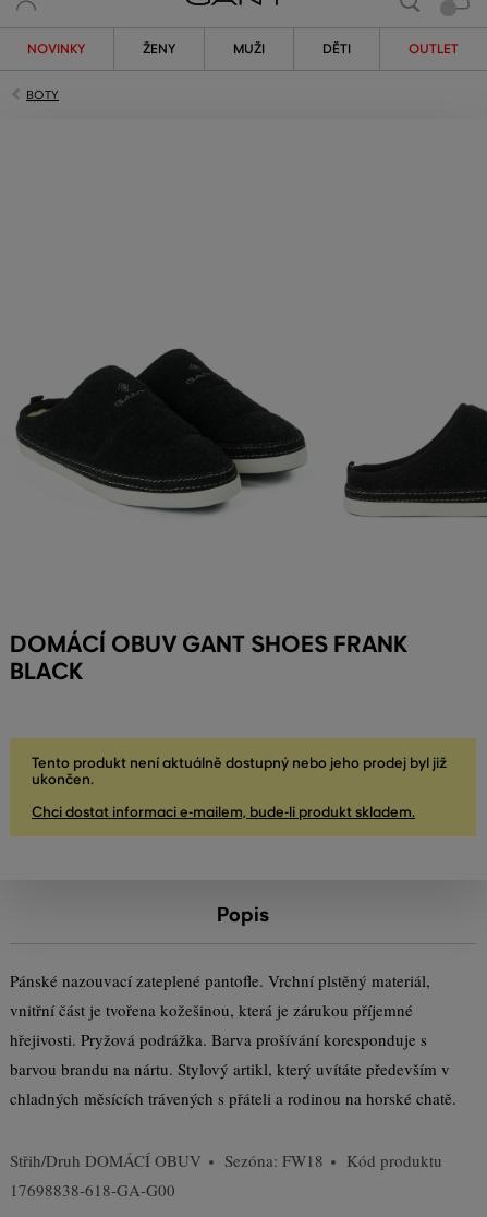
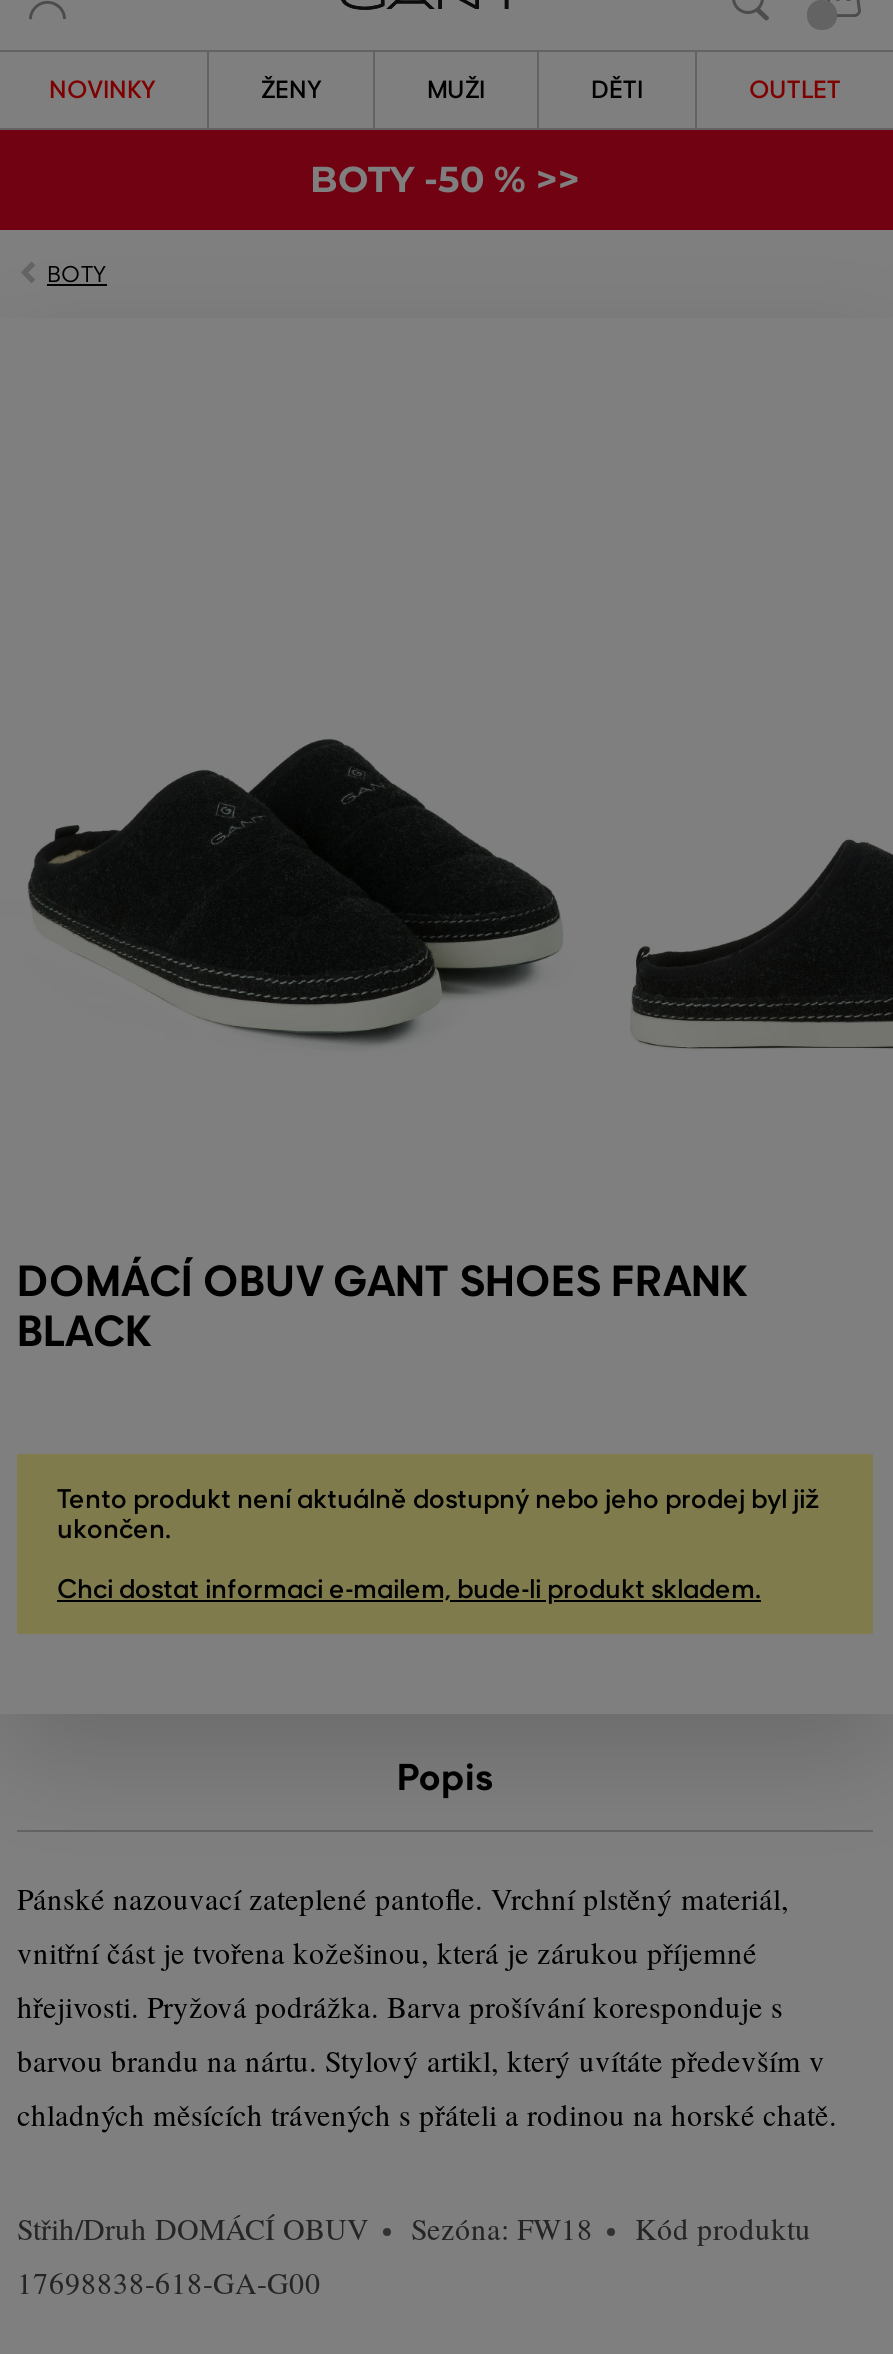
+ BOTY -50 % >>
